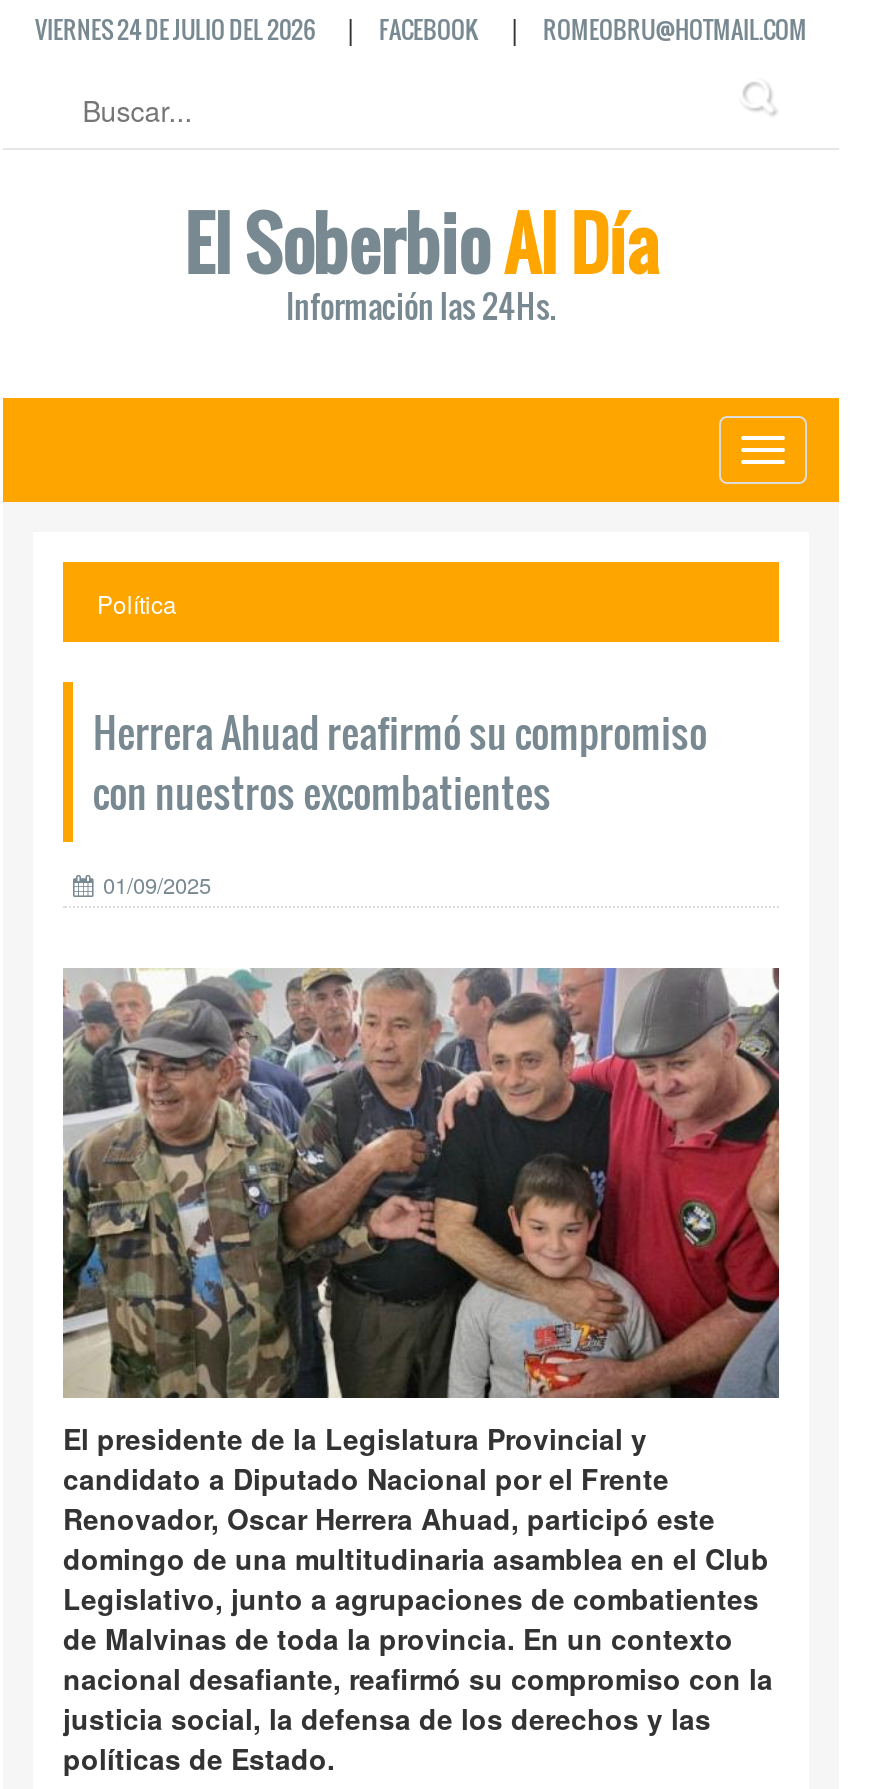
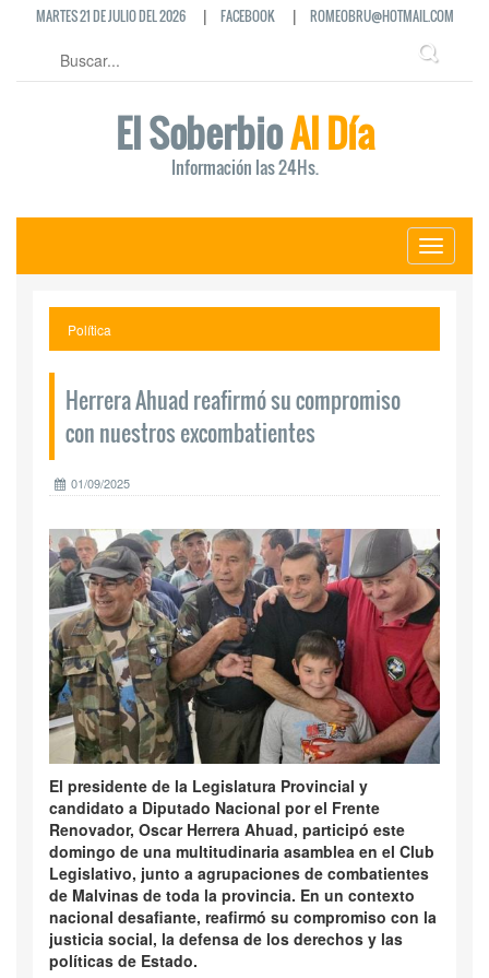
- VIERNES 24 DE JULIO DEL 2026
+ MARTES 21 DE JULIO DEL 2026
